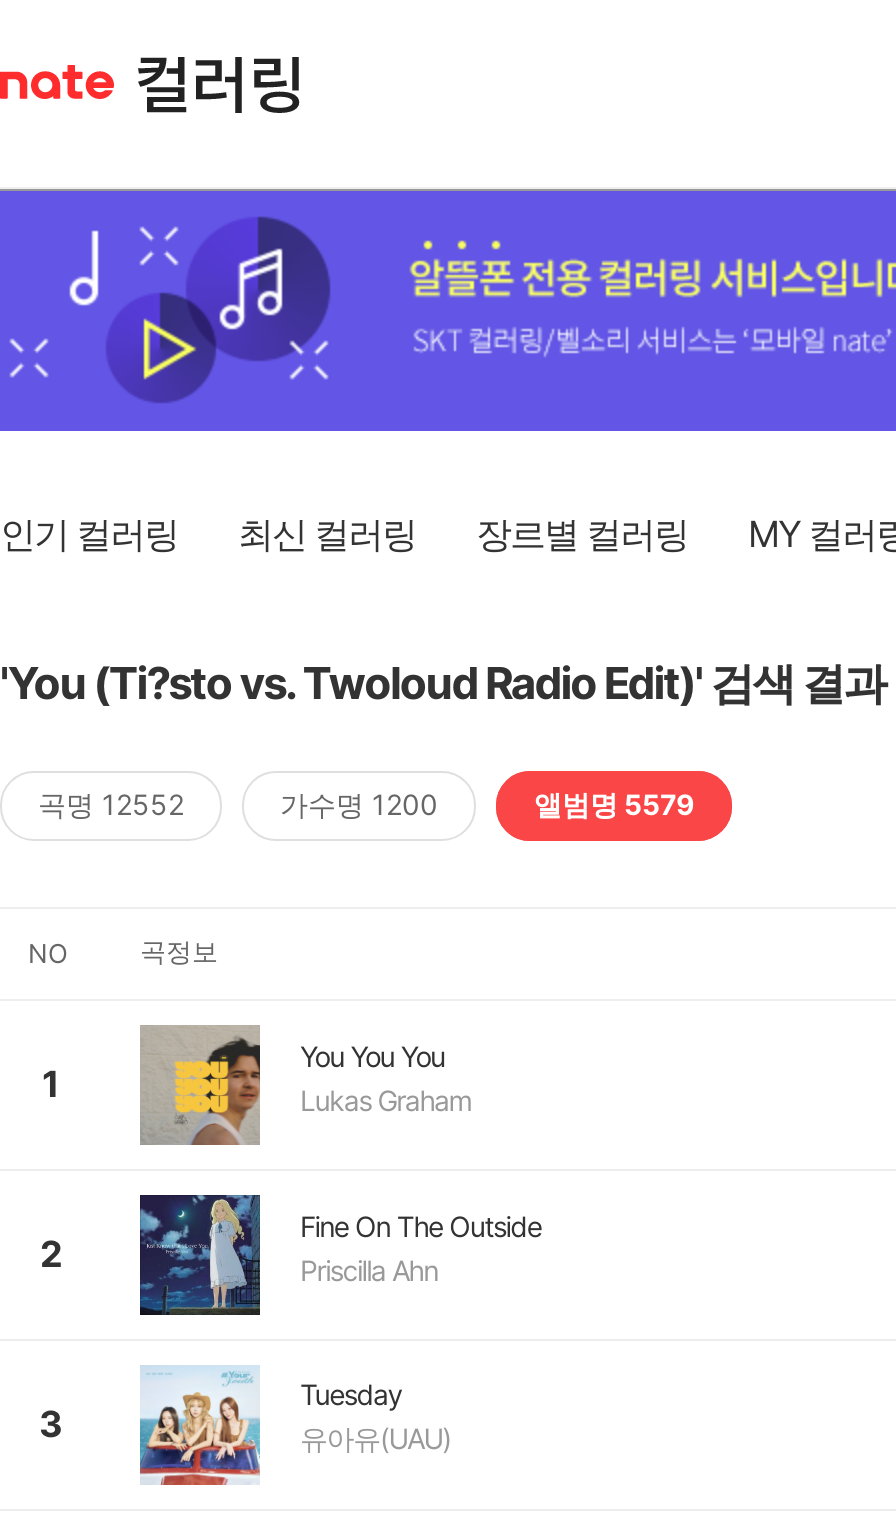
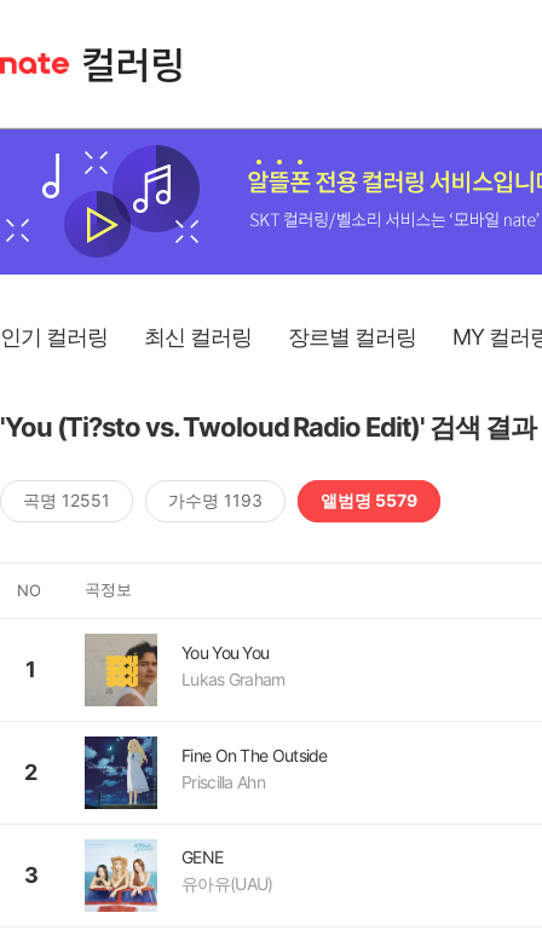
- 곡명 12552
+ 곡명 12551

- 가수명 1200
+ 가수명 1193

- Tuesday
+ GENE
